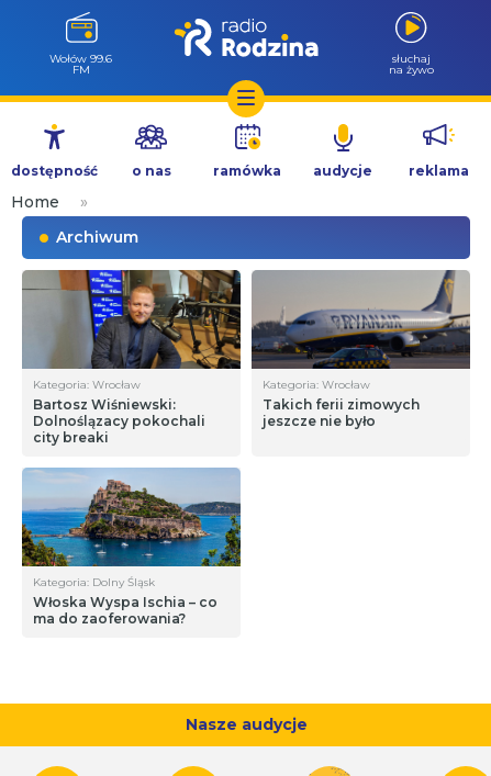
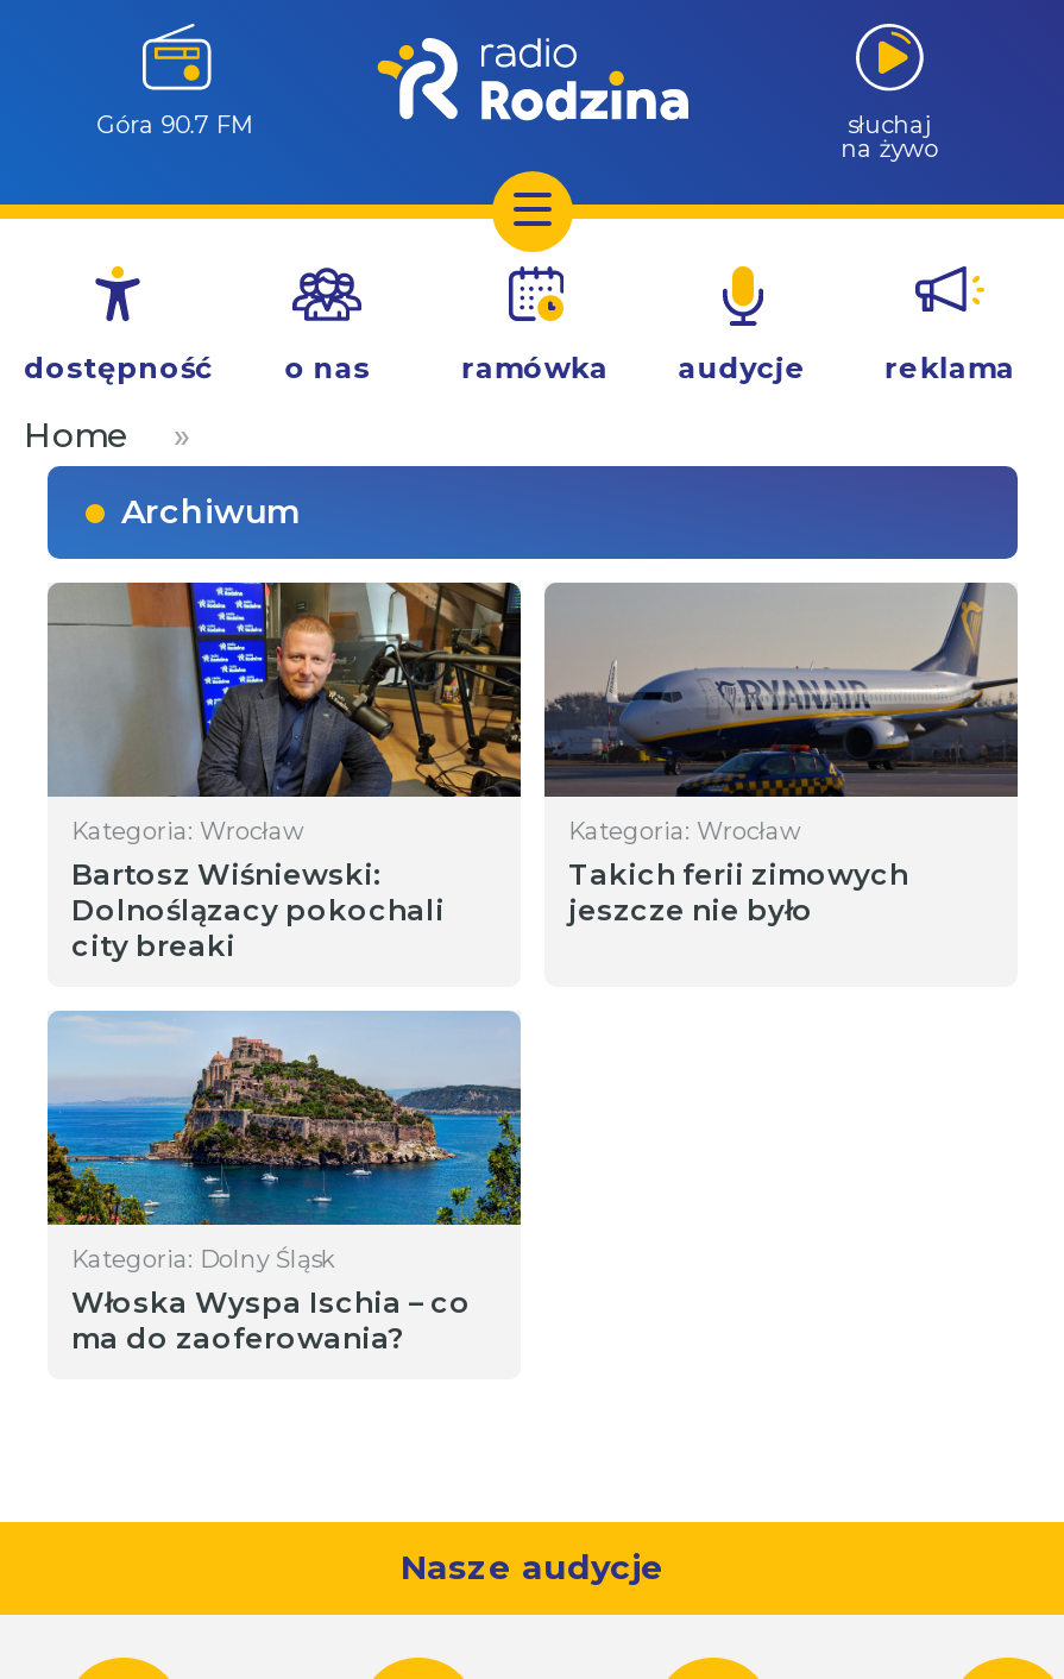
- Wołów 99.6
- FM
+ Góra 90.7 FM
